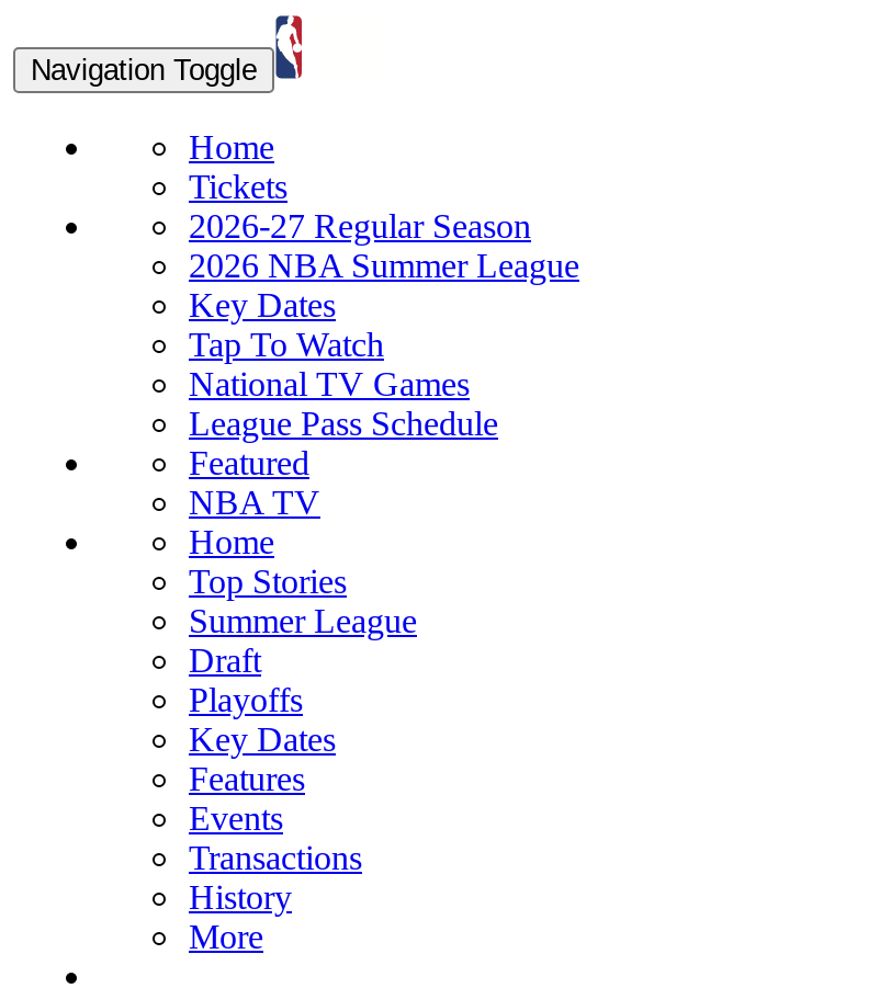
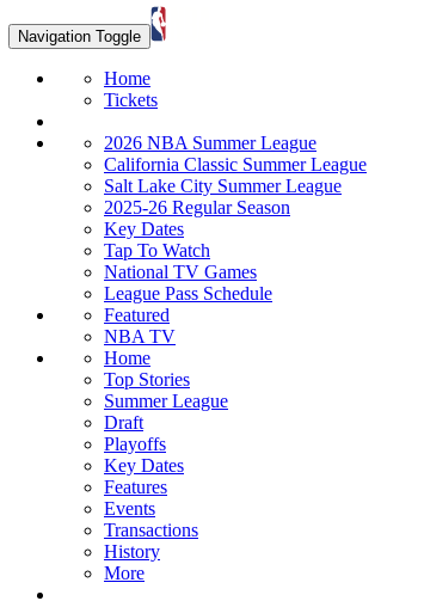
- 2026-27 Regular Season

+ California Classic Summer League
+ Salt Lake City Summer League
+ 2025-26 Regular Season
